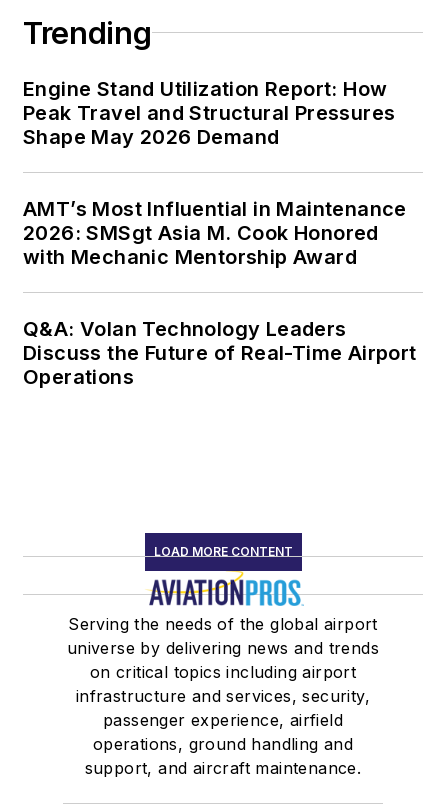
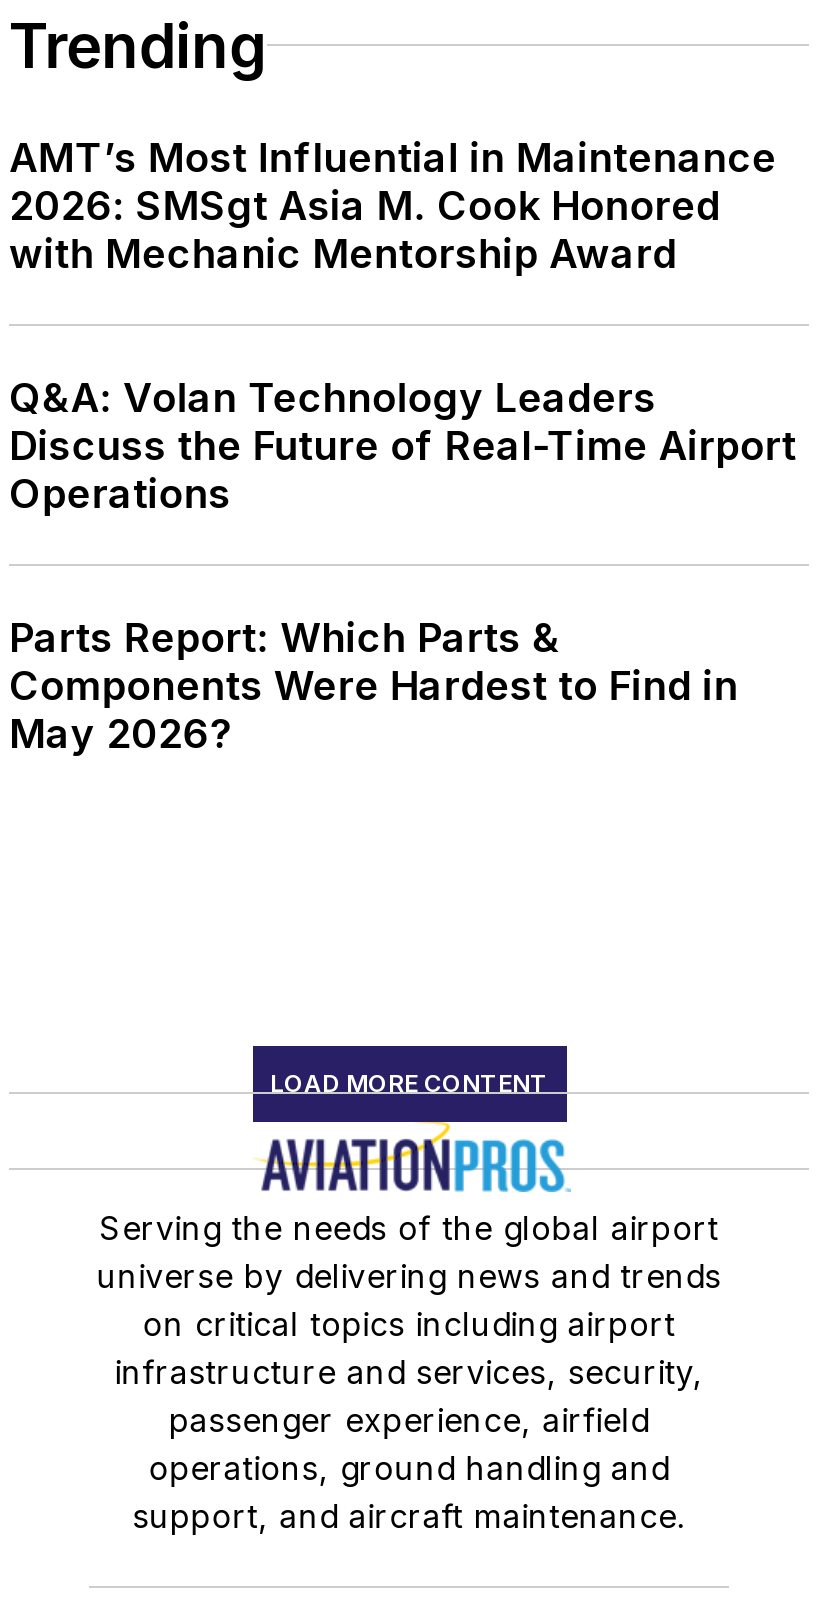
- Engine Stand Utilization Report: How
- Peak Travel and Structural Pressures
- Shape May 2026 Demand

moved up: AMT’s Most Influential in Maintenance | 2026: SMSgt Asia M. Cook Honored | with Mechanic Mentorship Award | Q&A: Volan Technology Leaders | Discuss the Future of Real-Time Airport | Operations

+ Parts Report: Which Parts &
+ Components Were Hardest to Find in
+ May 2026?
